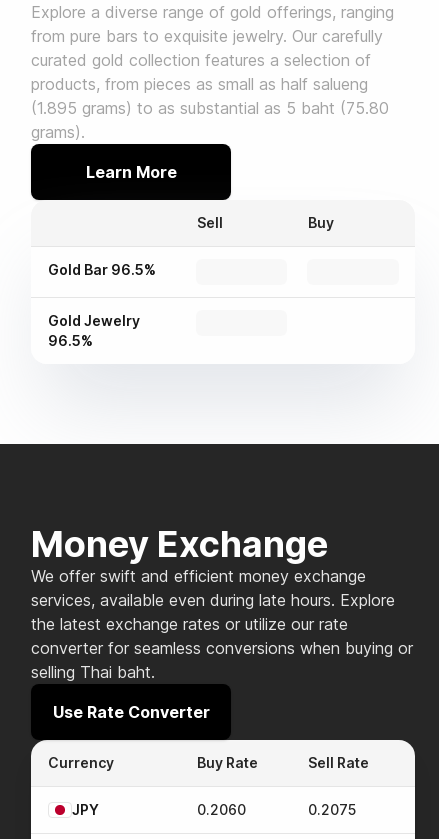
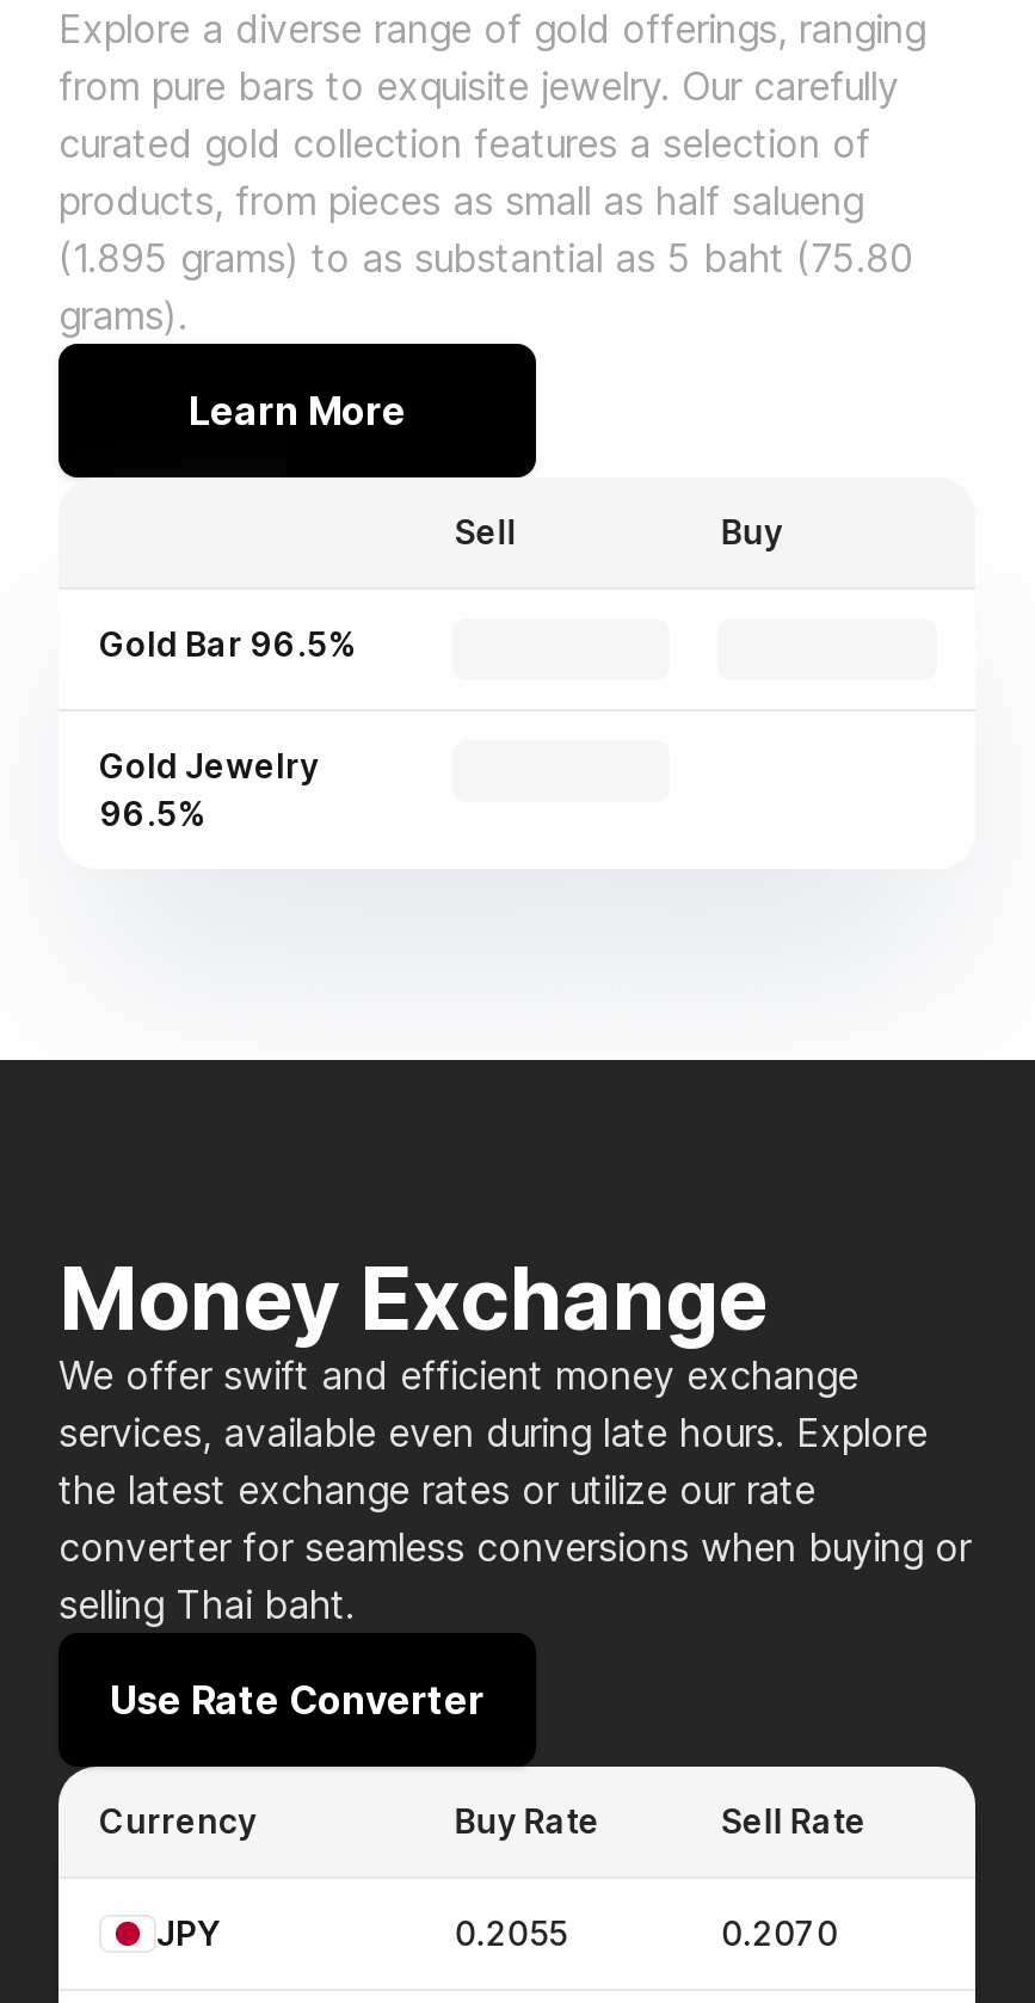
- 0.2060
+ 0.2055

- 0.2075
+ 0.2070
